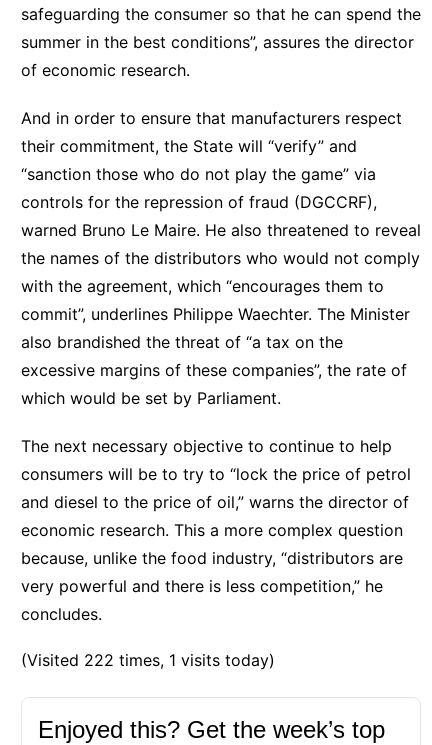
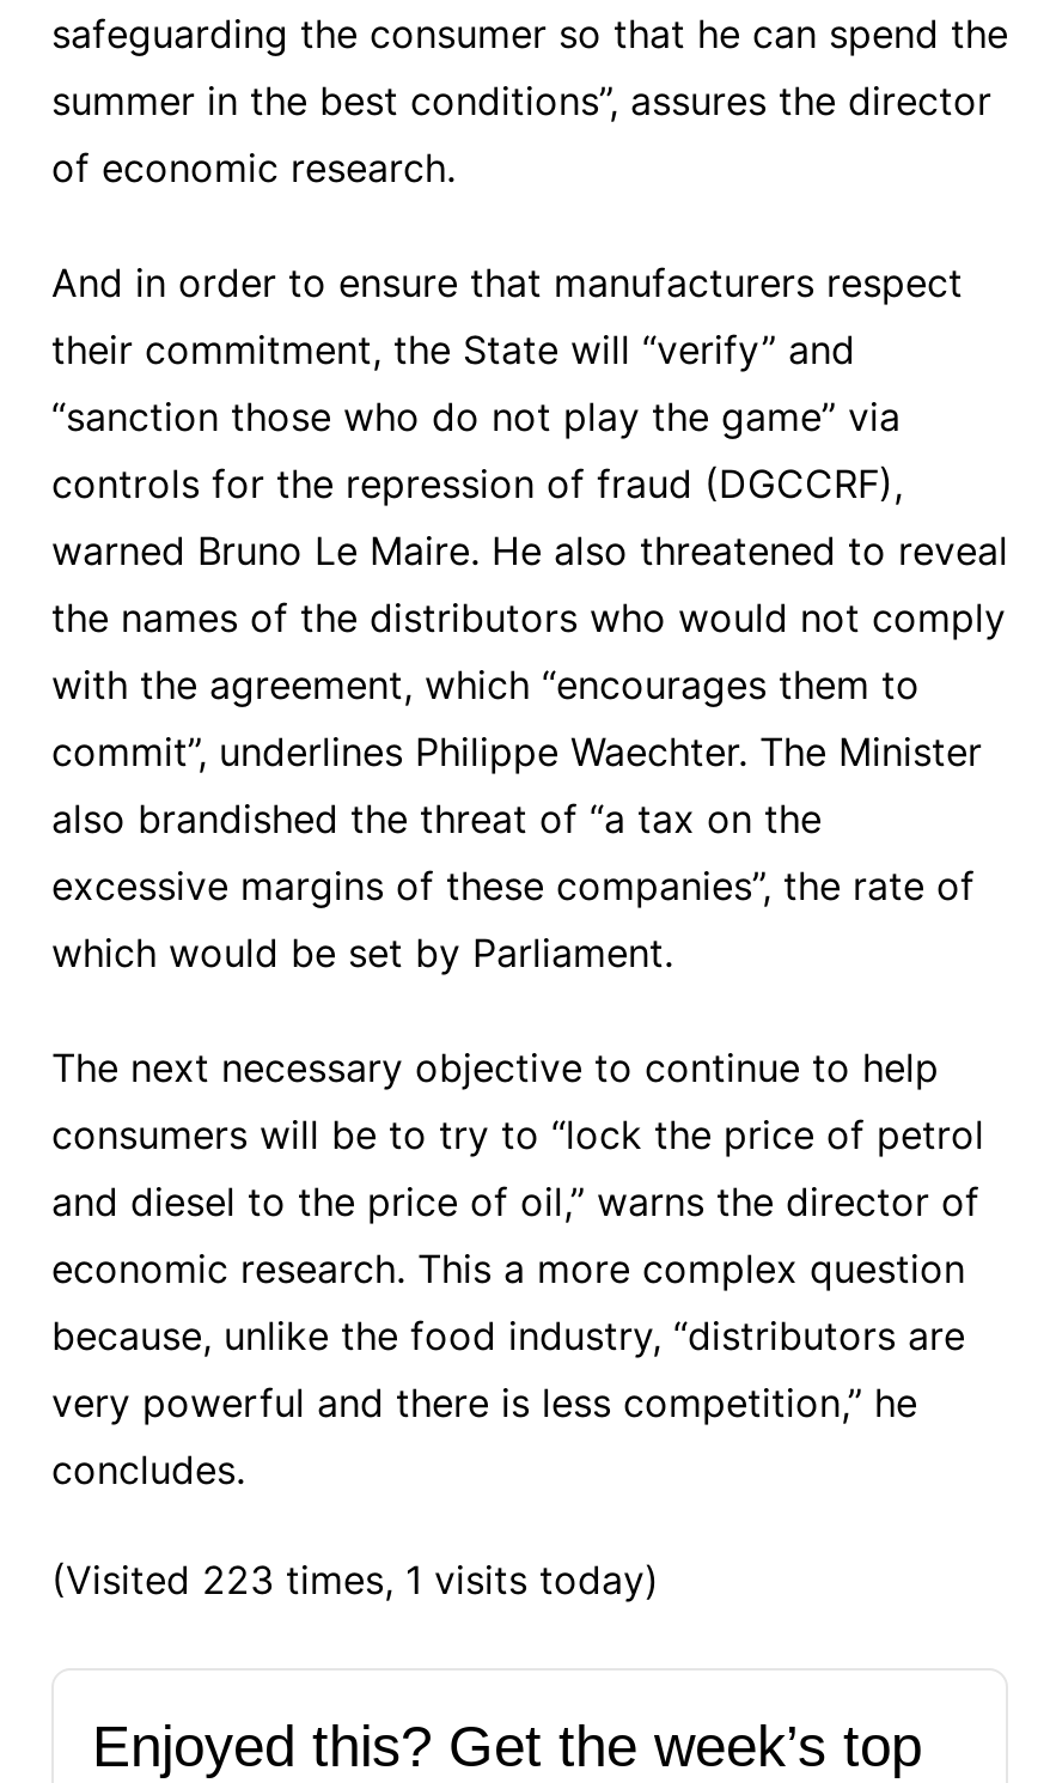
- (Visited 222 times, 1 visits today)
+ (Visited 223 times, 1 visits today)
